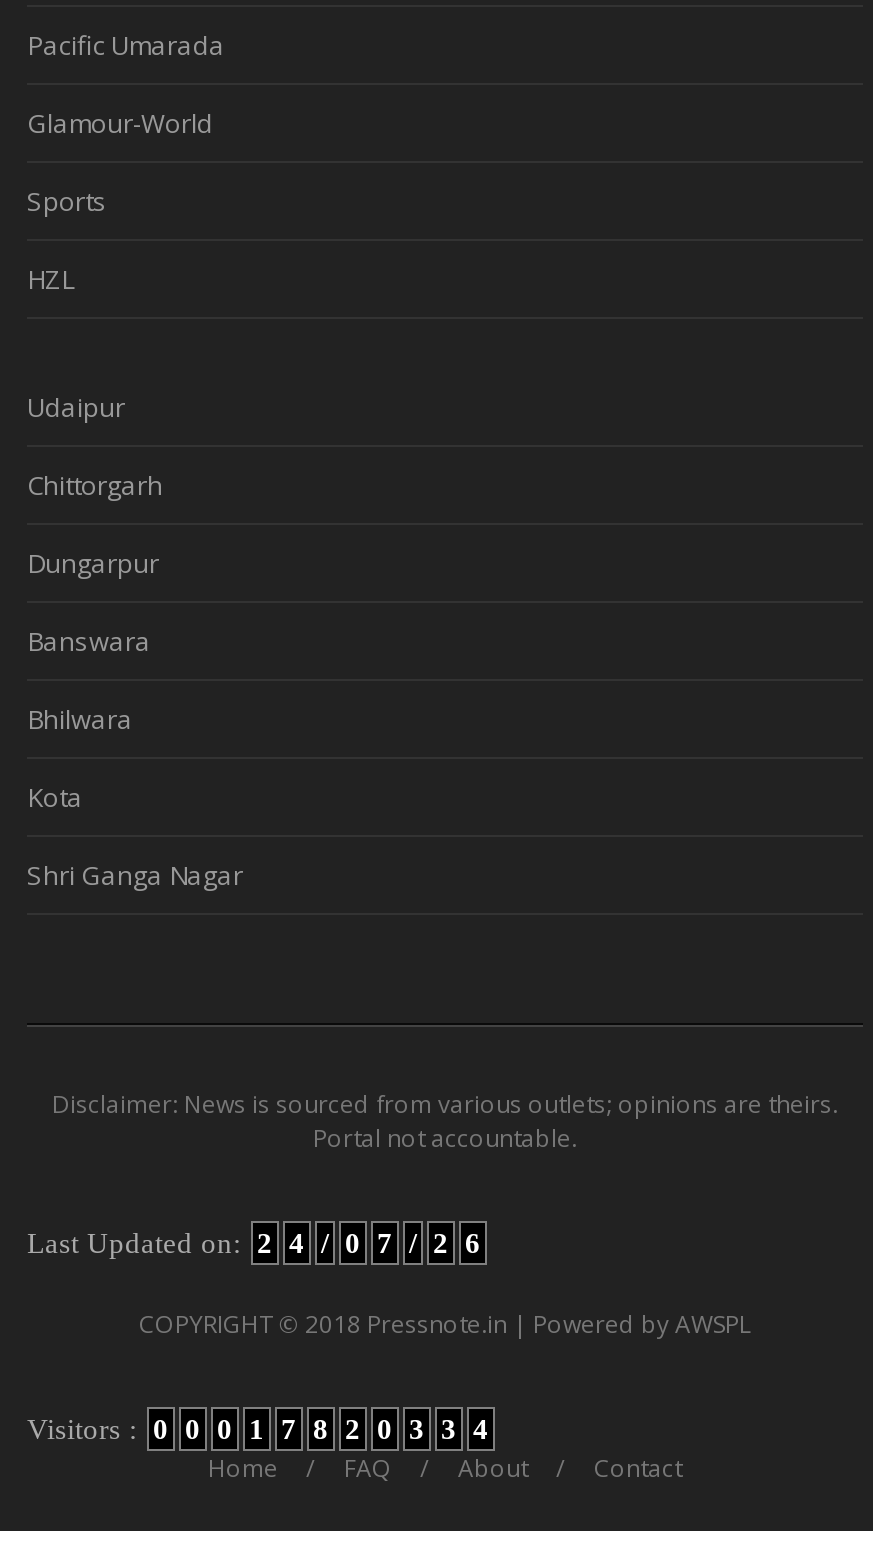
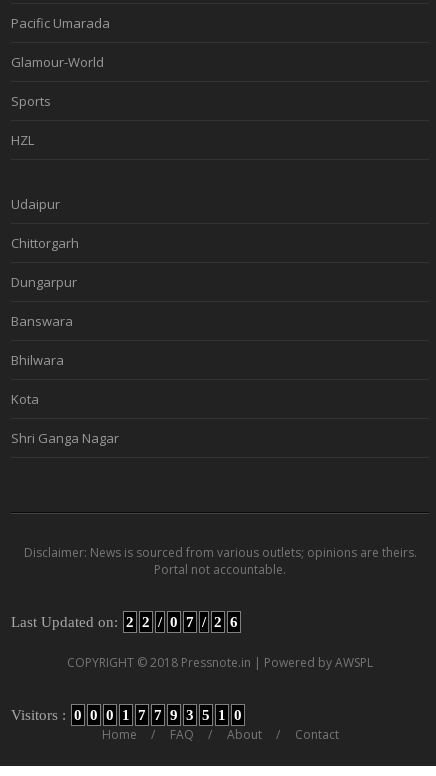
- Last Updated on: 2 4 / 0 7 / 2 6
+ Last Updated on: 2 2 / 0 7 / 2 6

- Visitors : 0 0 0 1 7 8 2 0 3 3 4
+ Visitors : 0 0 0 1 7 7 9 3 5 1 0
